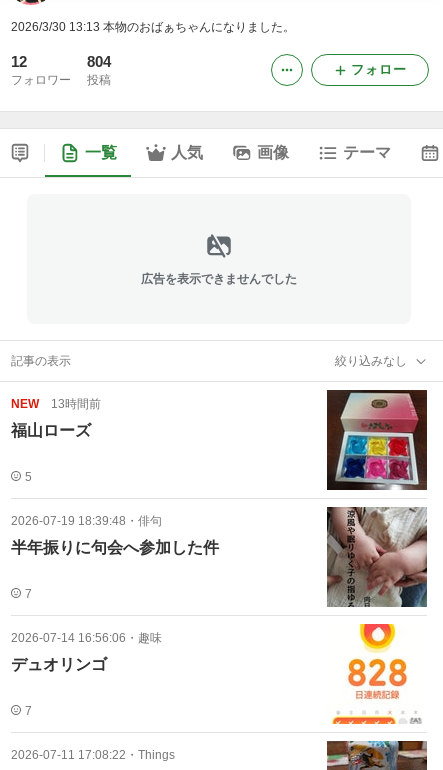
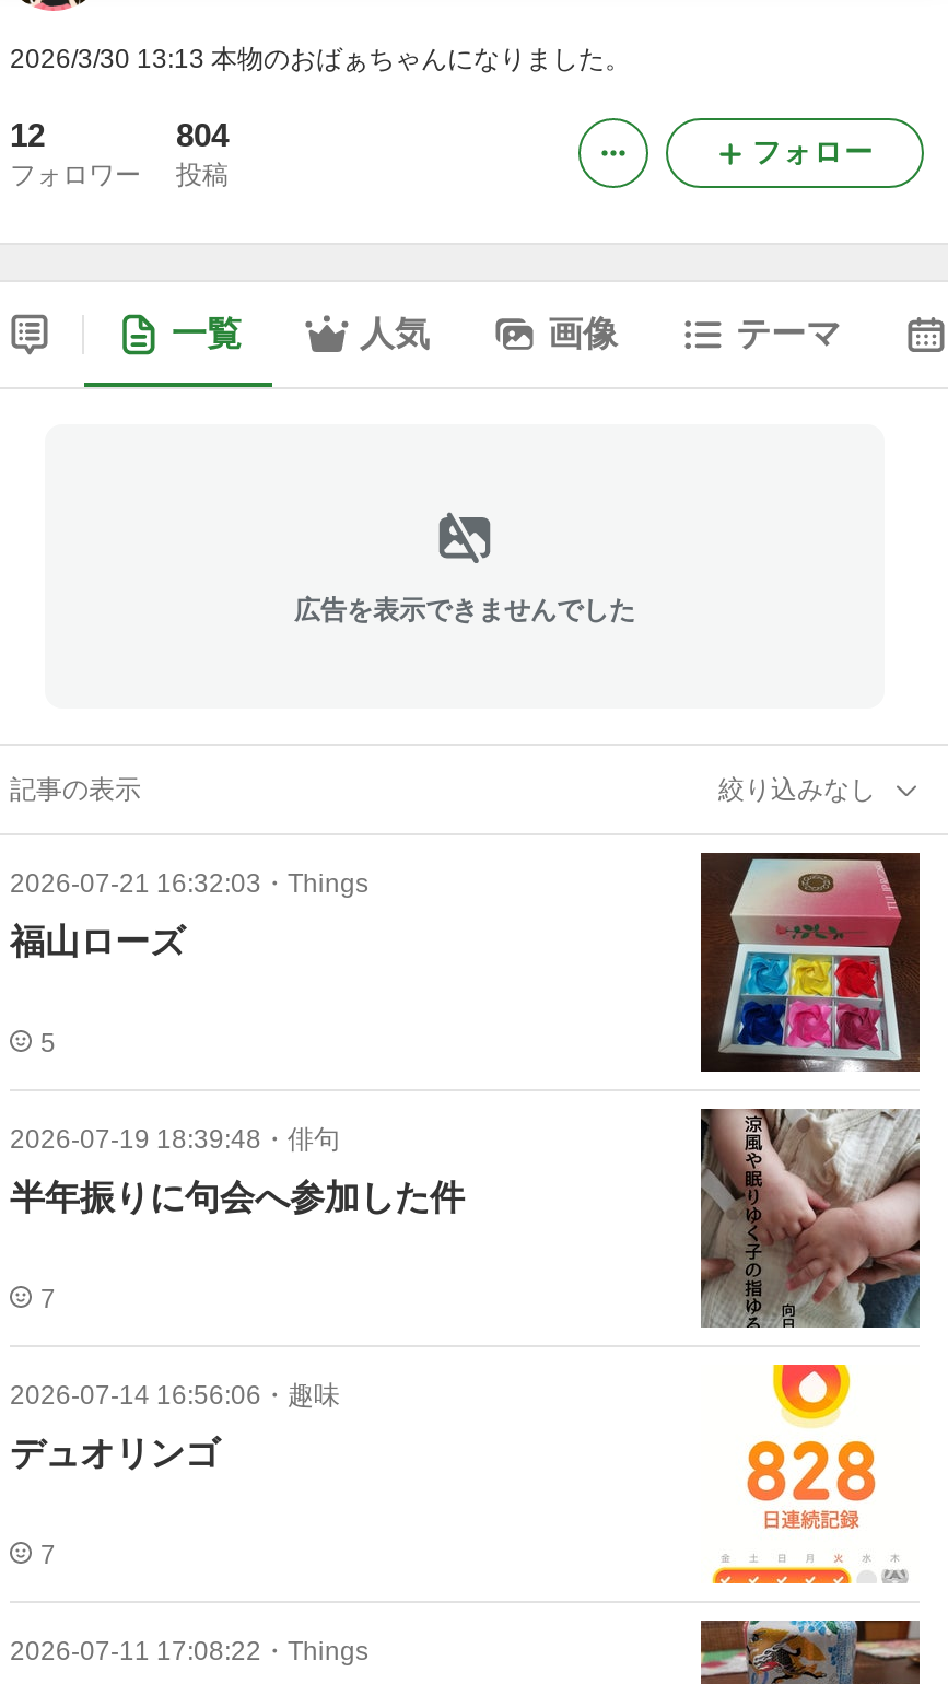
- NEW
- 13時間前
+ 2026-07-21 16:32:03・Things
